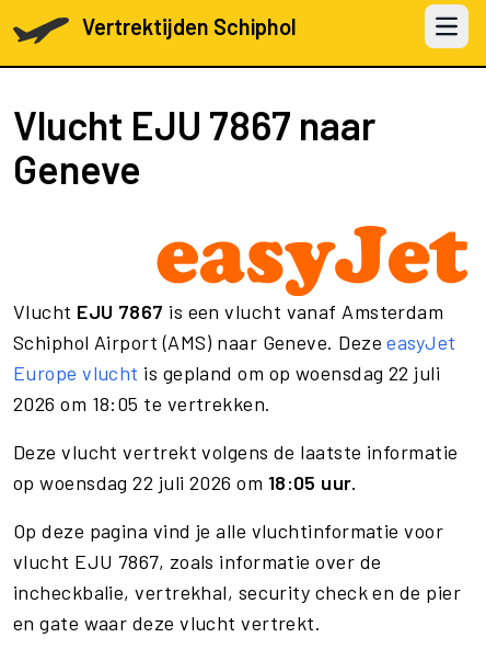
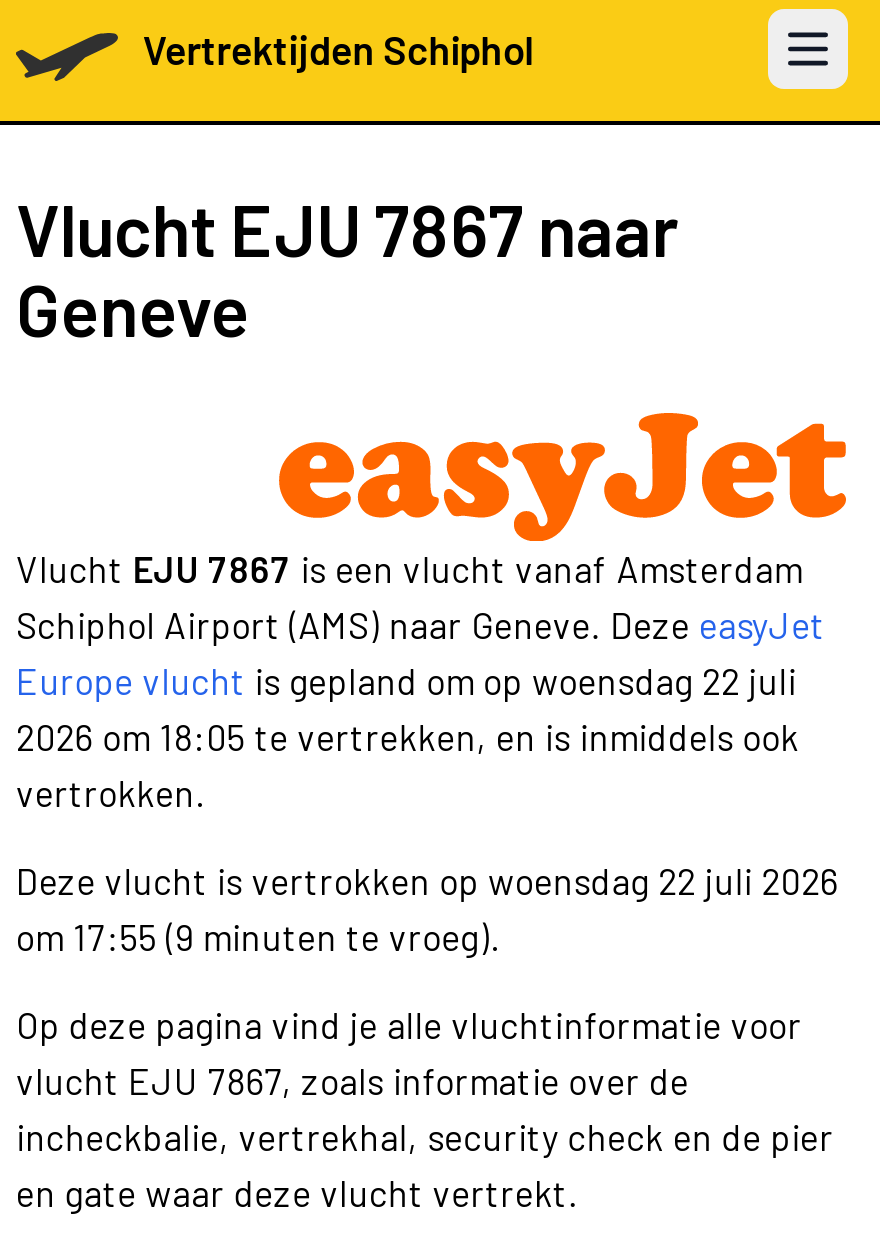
- 2026 om 18:05 te vertrekken.
+ 2026 om 18:05 te vertrekken, en is inmiddels ook
+ vertrokken.

- Deze vlucht vertrekt volgens de laatste informatie
- op woensdag 22 juli 2026 om 18:05 uur.
+ Deze vlucht is vertrokken op woensdag 22 juli 2026
+ om 17:55 (9 minuten te vroeg).
